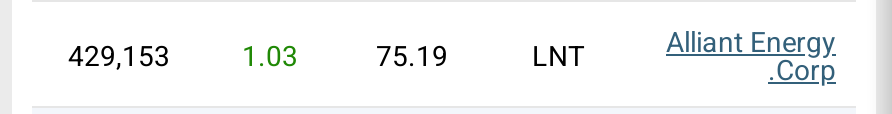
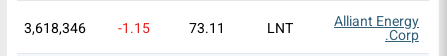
- 429,153
+ 3,618,346

- 1.03
+ -1.15

- 75.19
+ 73.11
